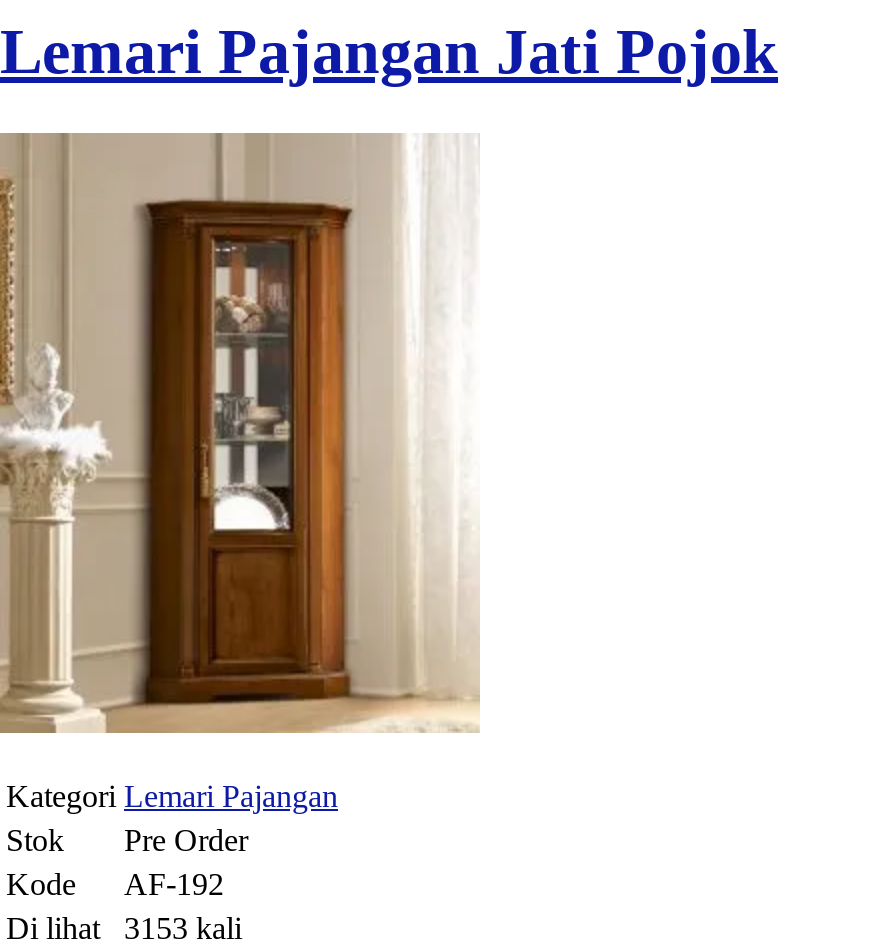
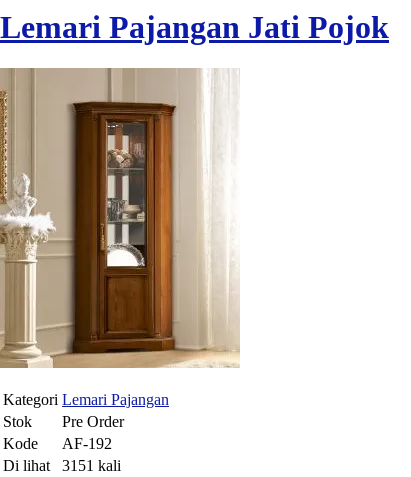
- Di lihat 3153 kali
+ Di lihat 3151 kali
